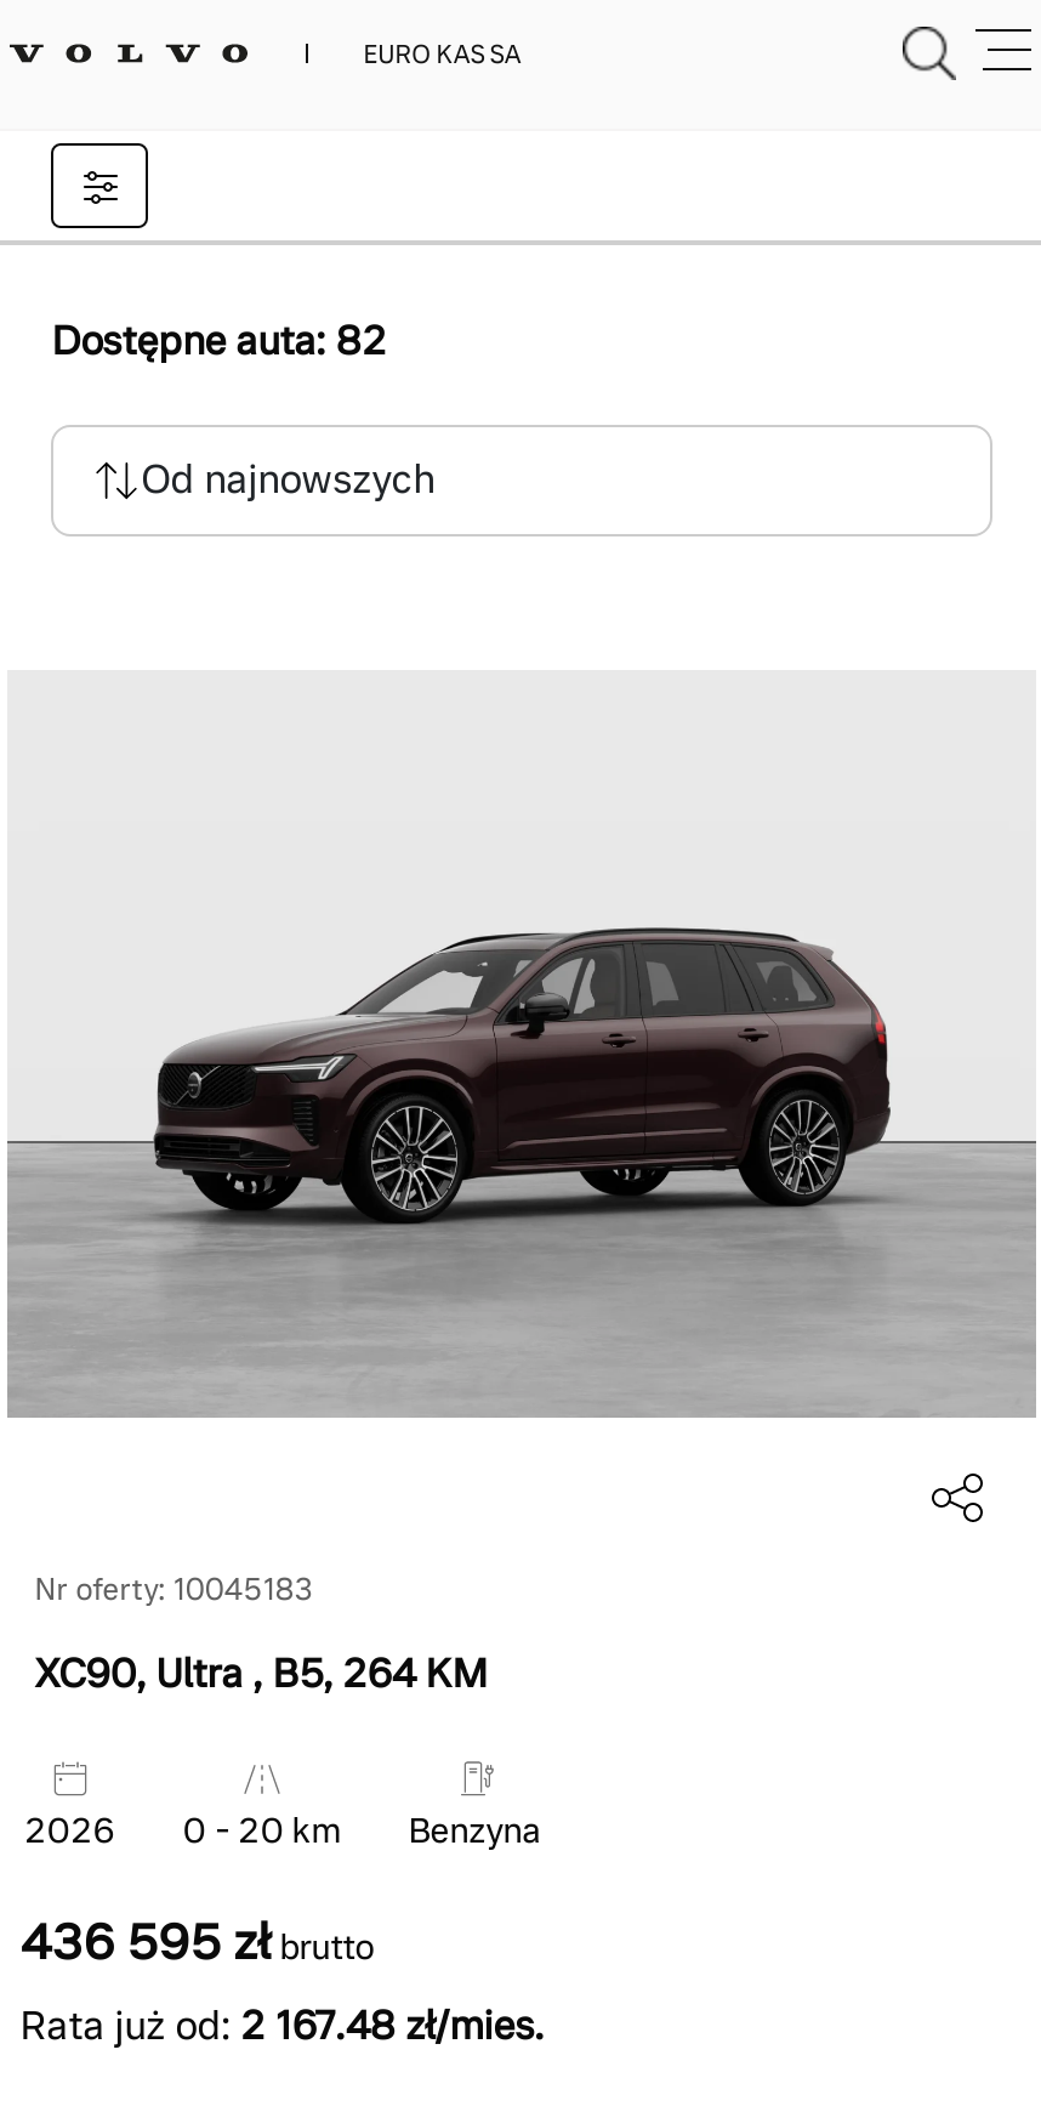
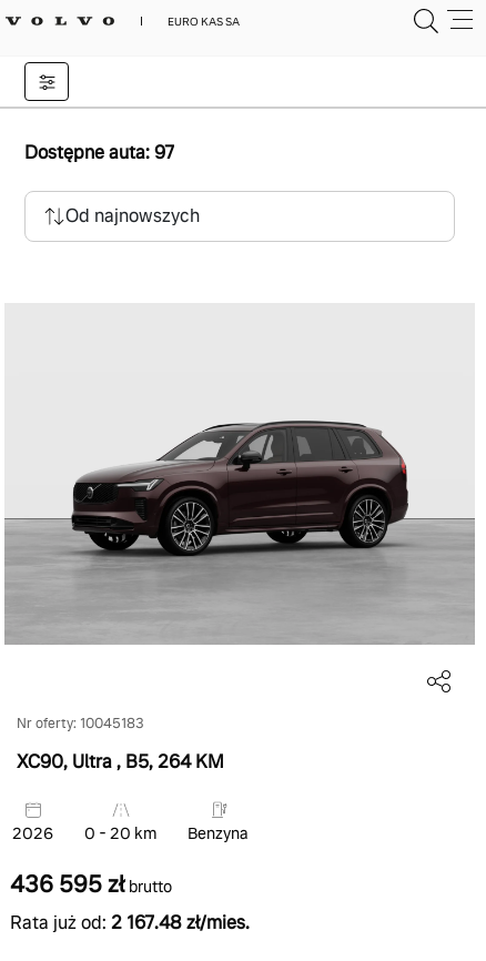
- Dostępne auta: 82
+ Dostępne auta: 97
